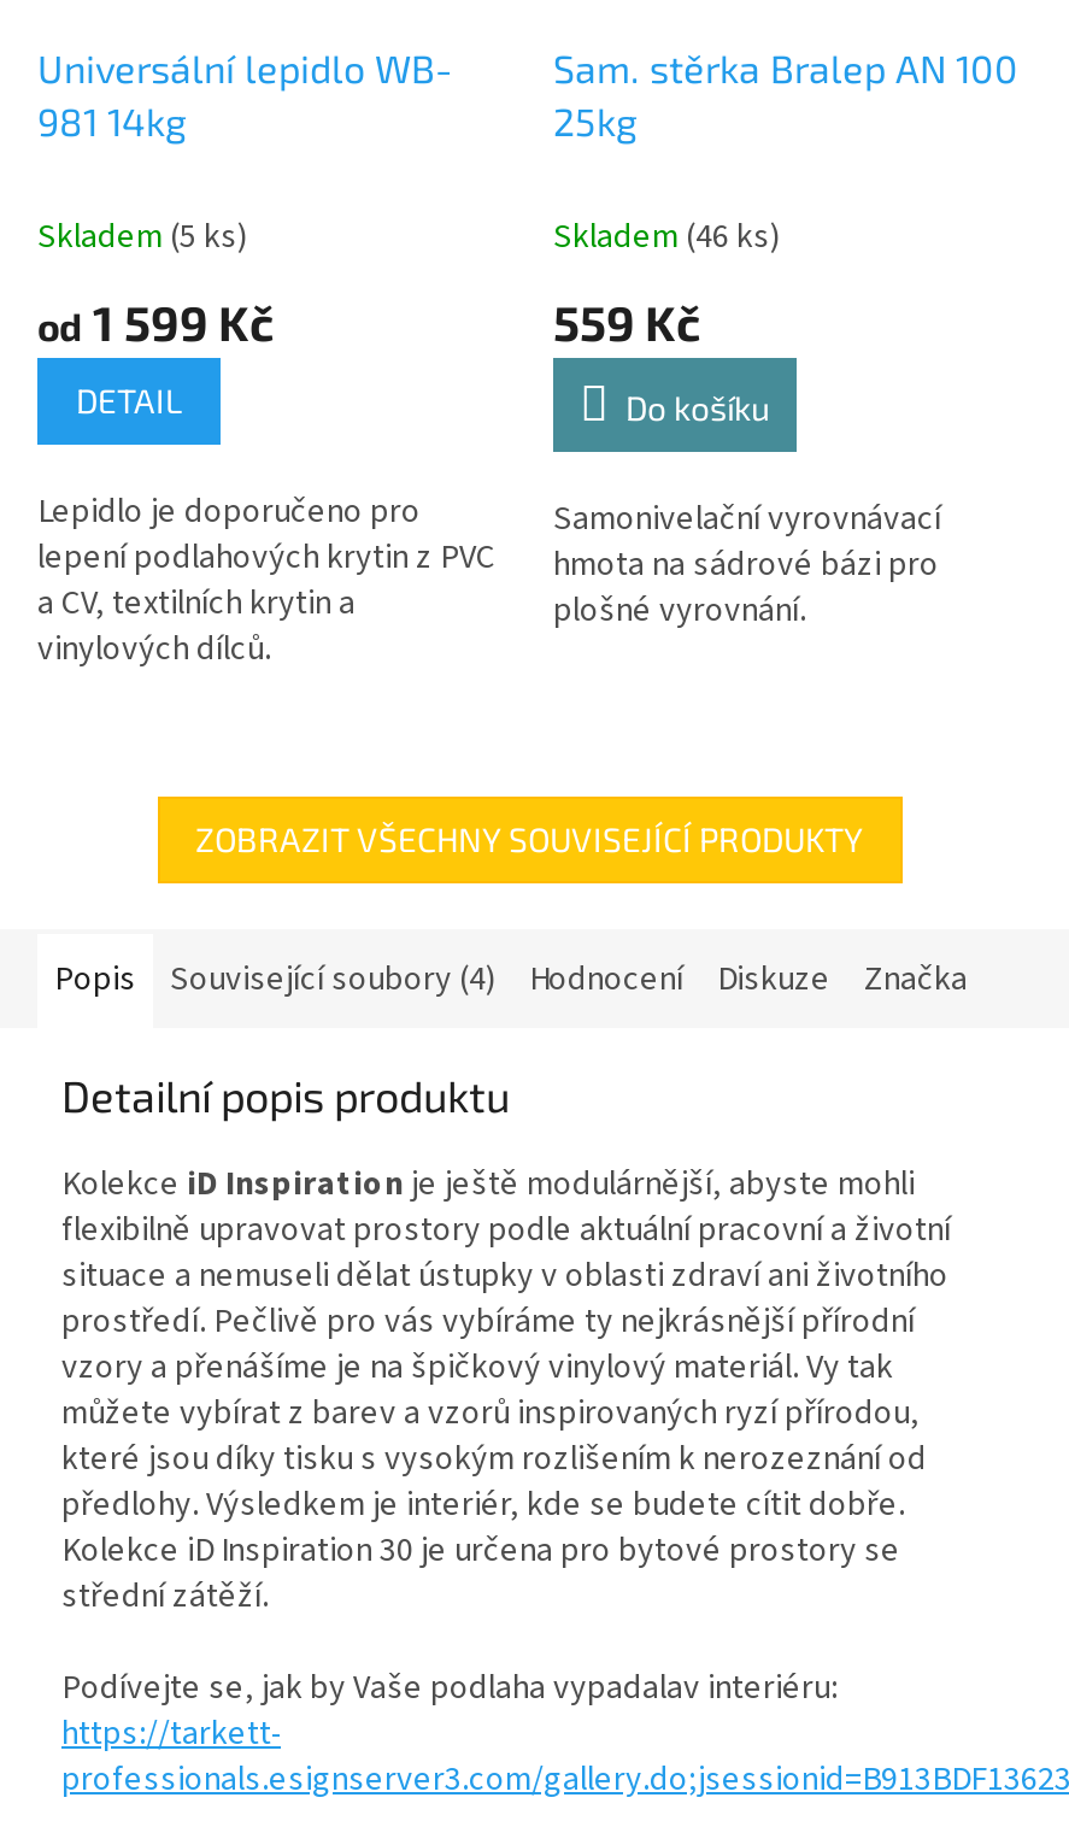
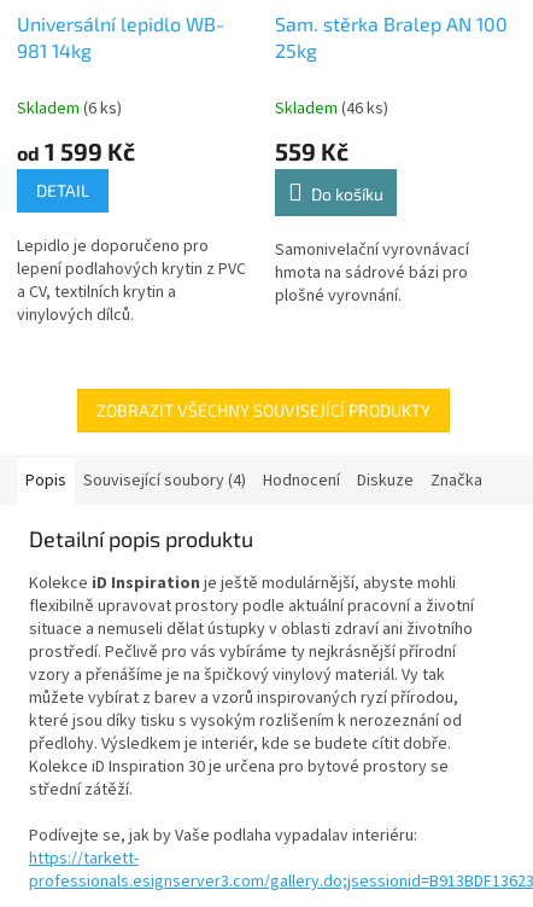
- Skladem (5 ks)
+ Skladem (6 ks)
